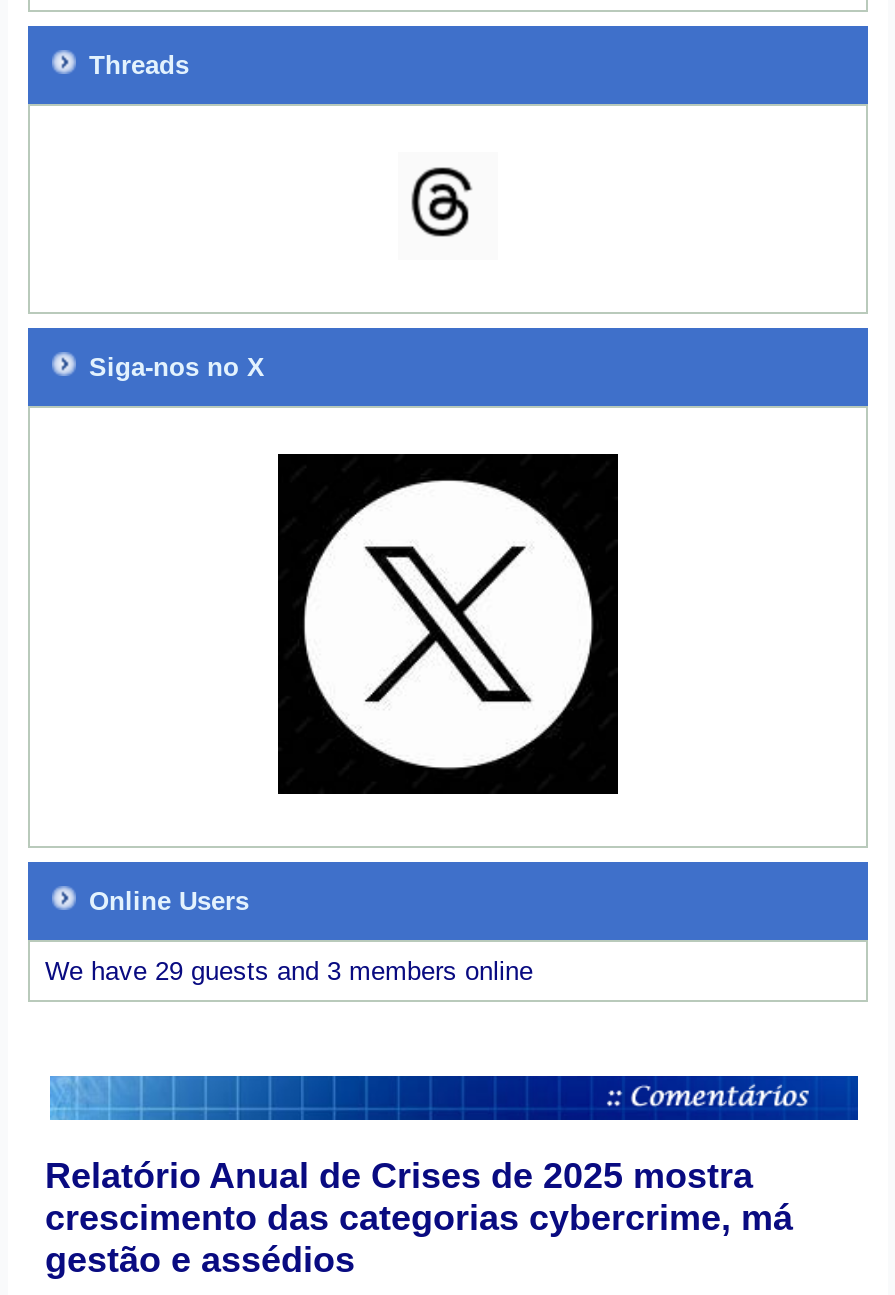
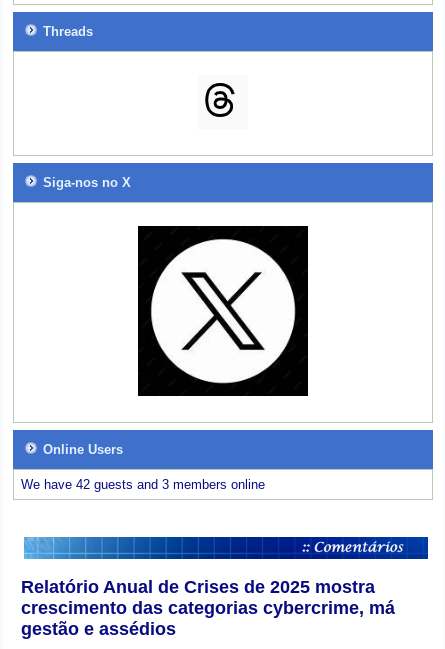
- We have 29 guests and 3 members online
+ We have 42 guests and 3 members online
